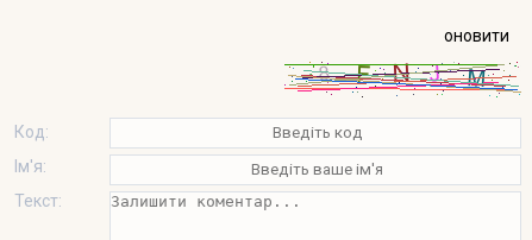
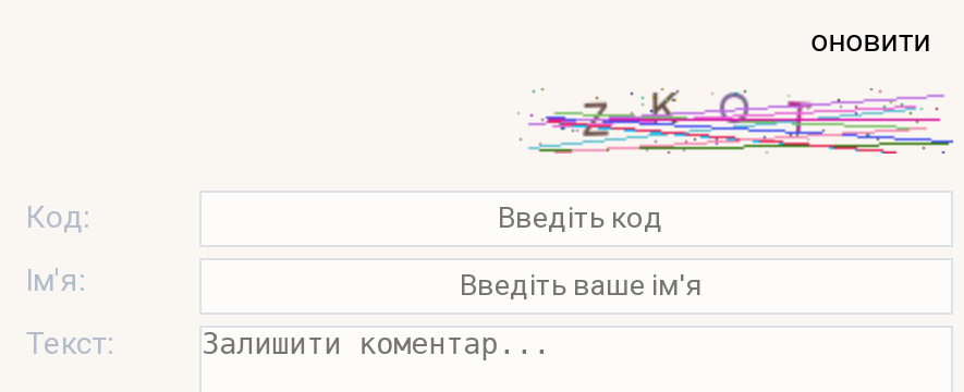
- [image]
+ [image]
